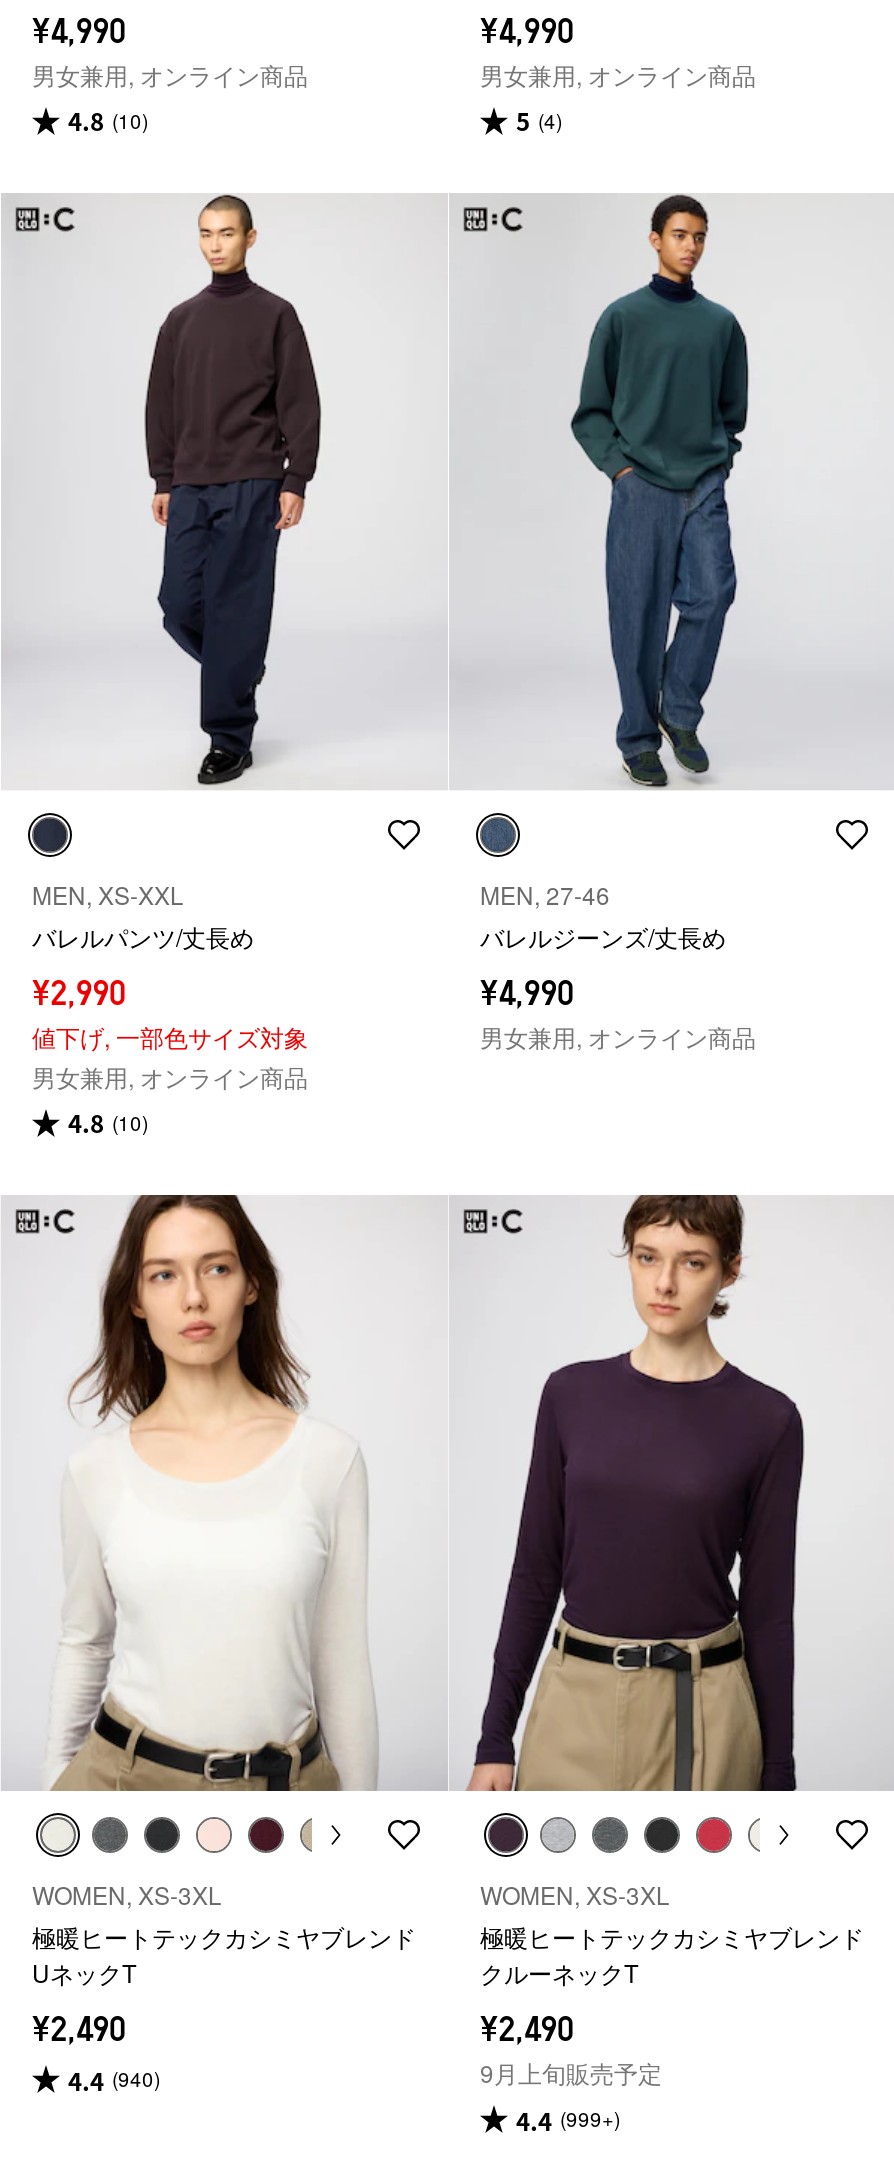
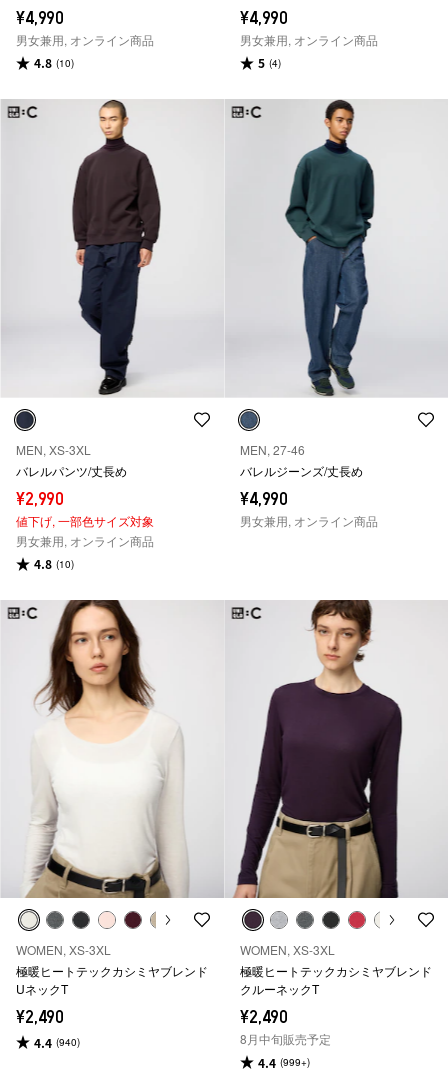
- MEN, XS-XXL
+ MEN, XS-3XL

- 9月上旬販売予定
+ 8月中旬販売予定
